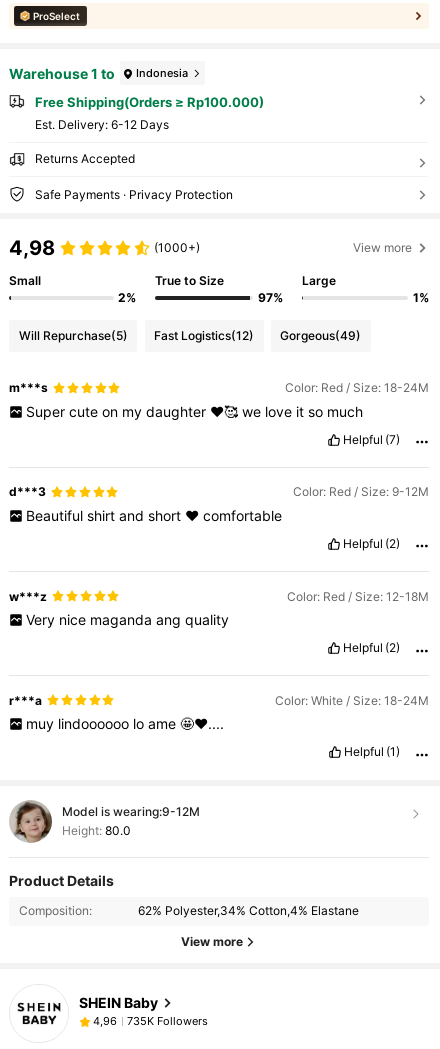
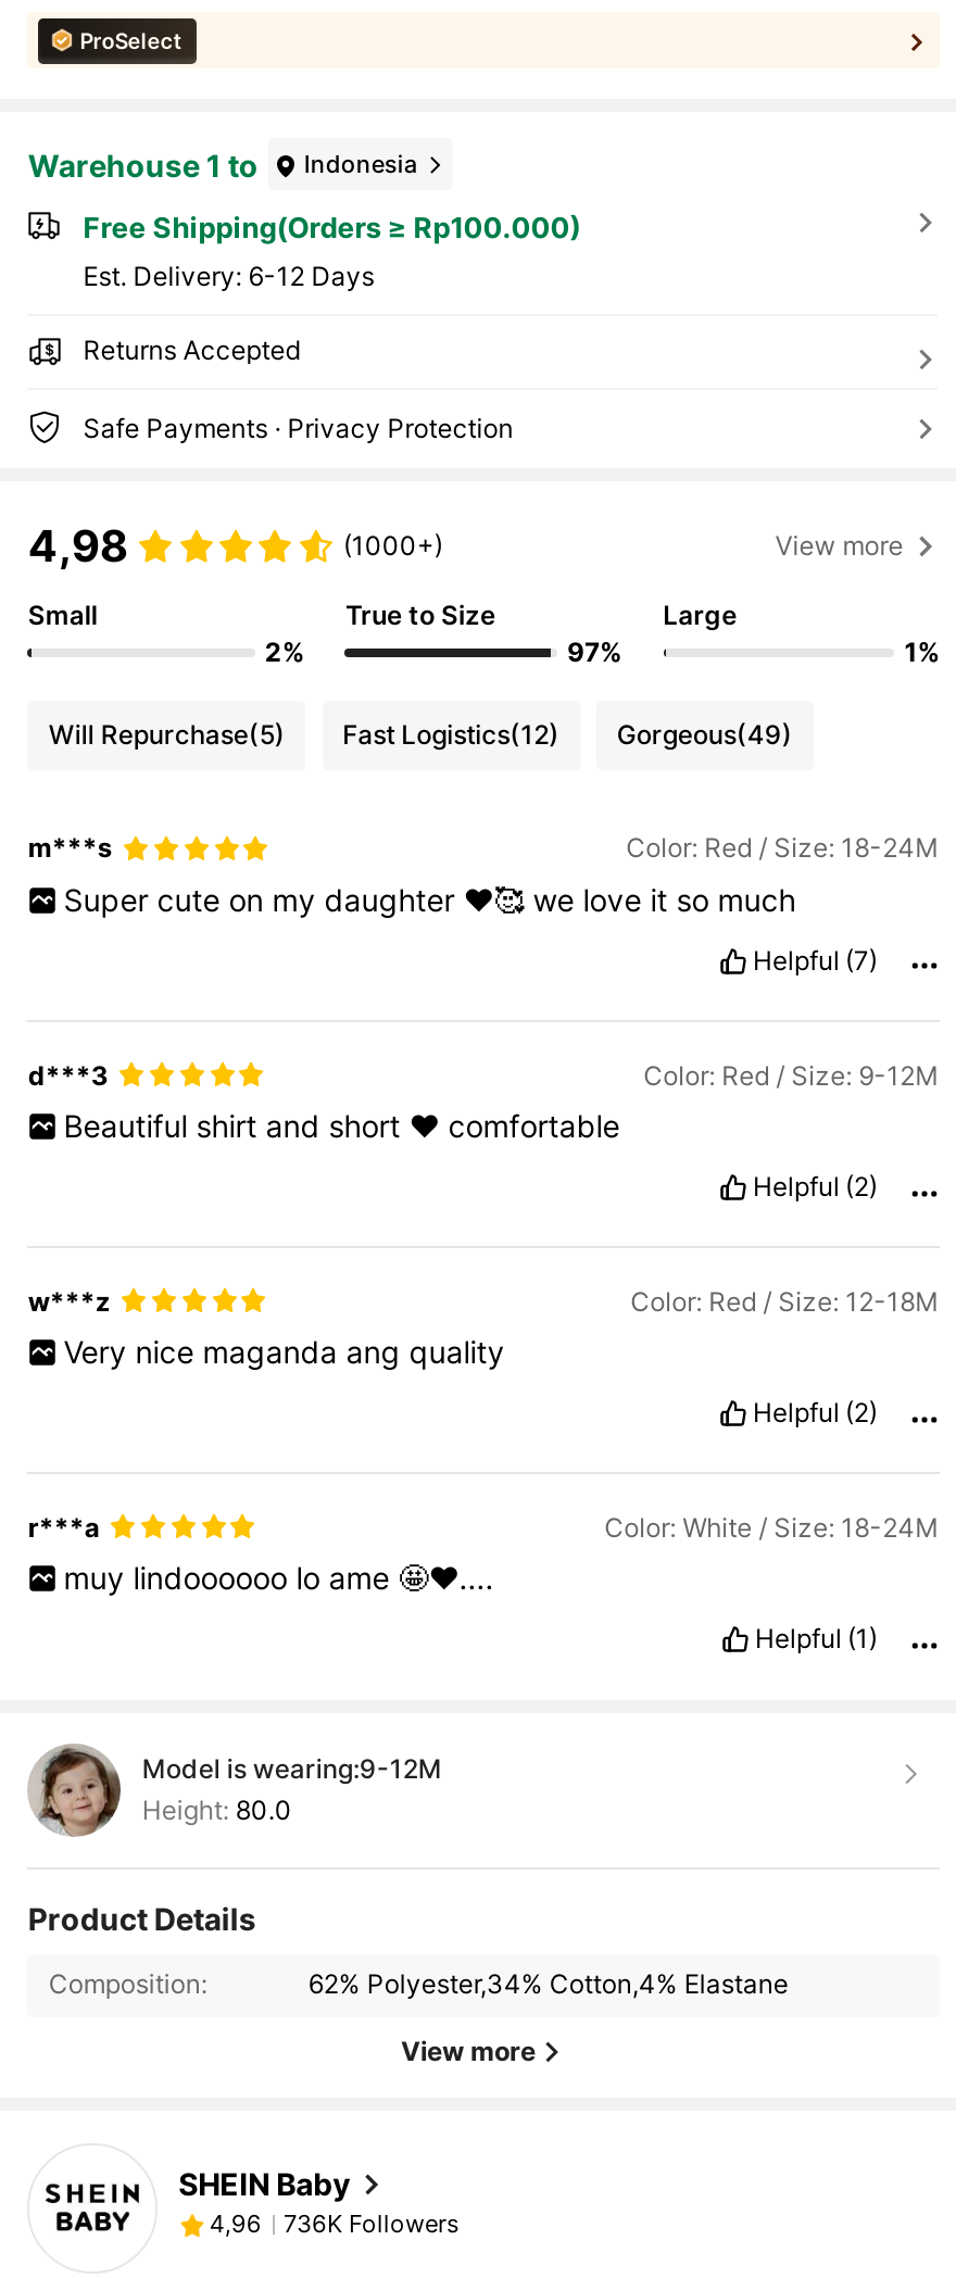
- 4,96 735K Followers
+ 4,96 736K Followers
